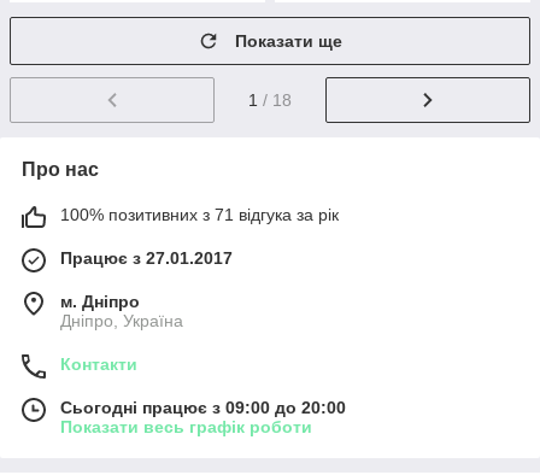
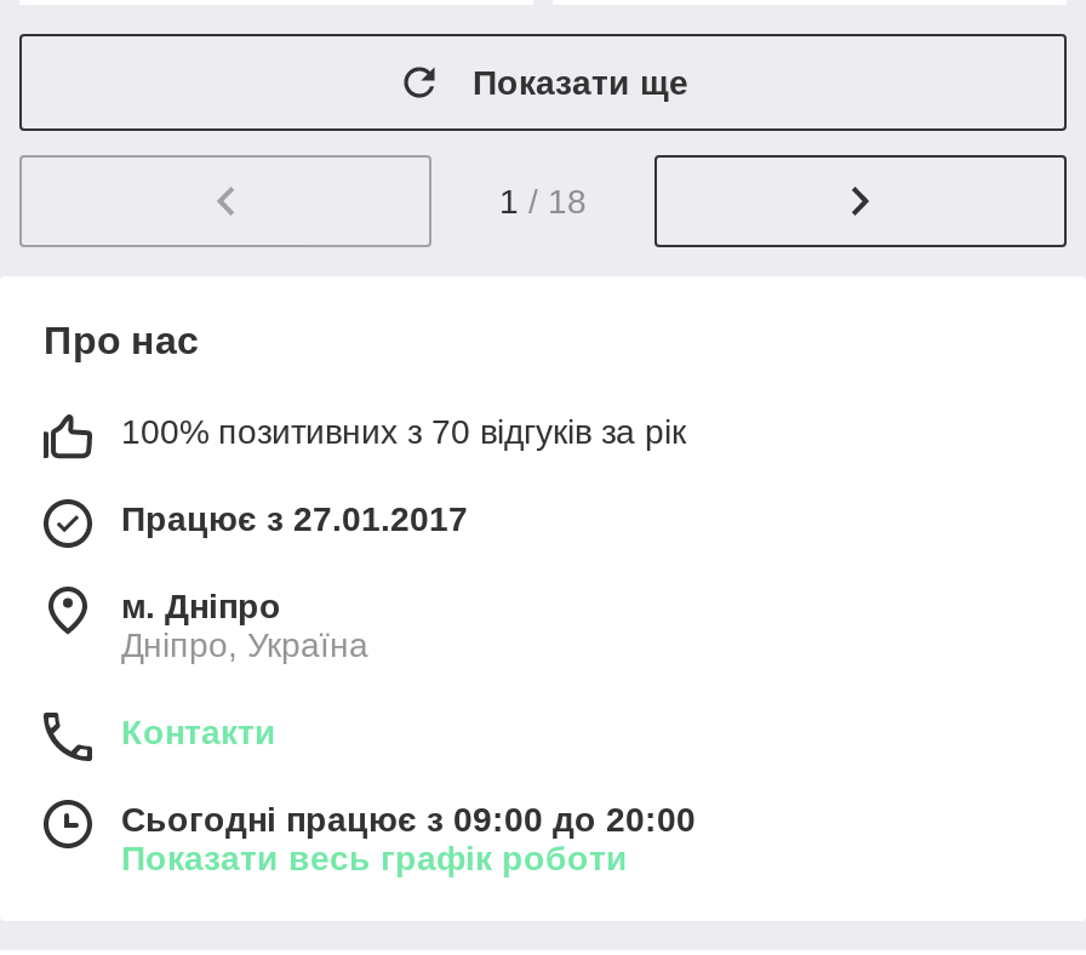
- 100% позитивних з 71 відгука за рік
+ 100% позитивних з 70 відгуків за рік
